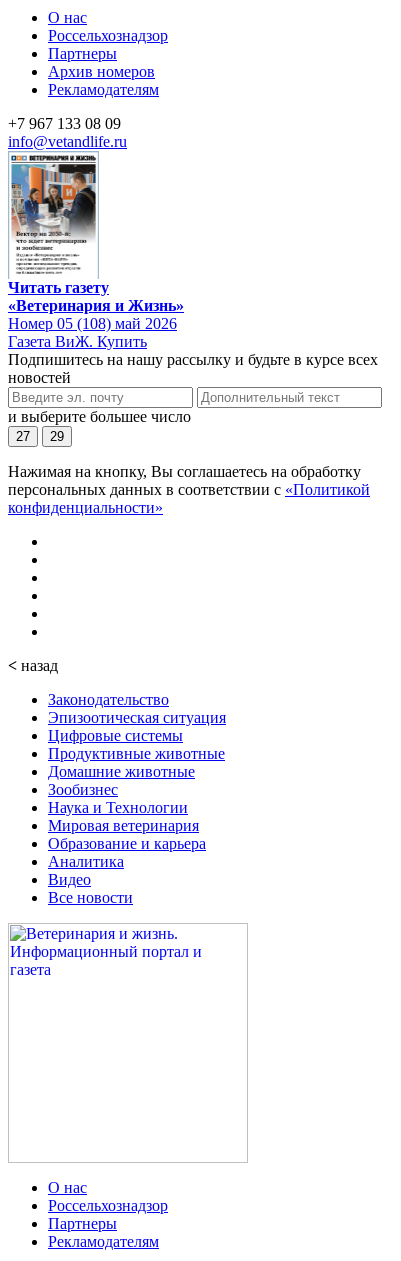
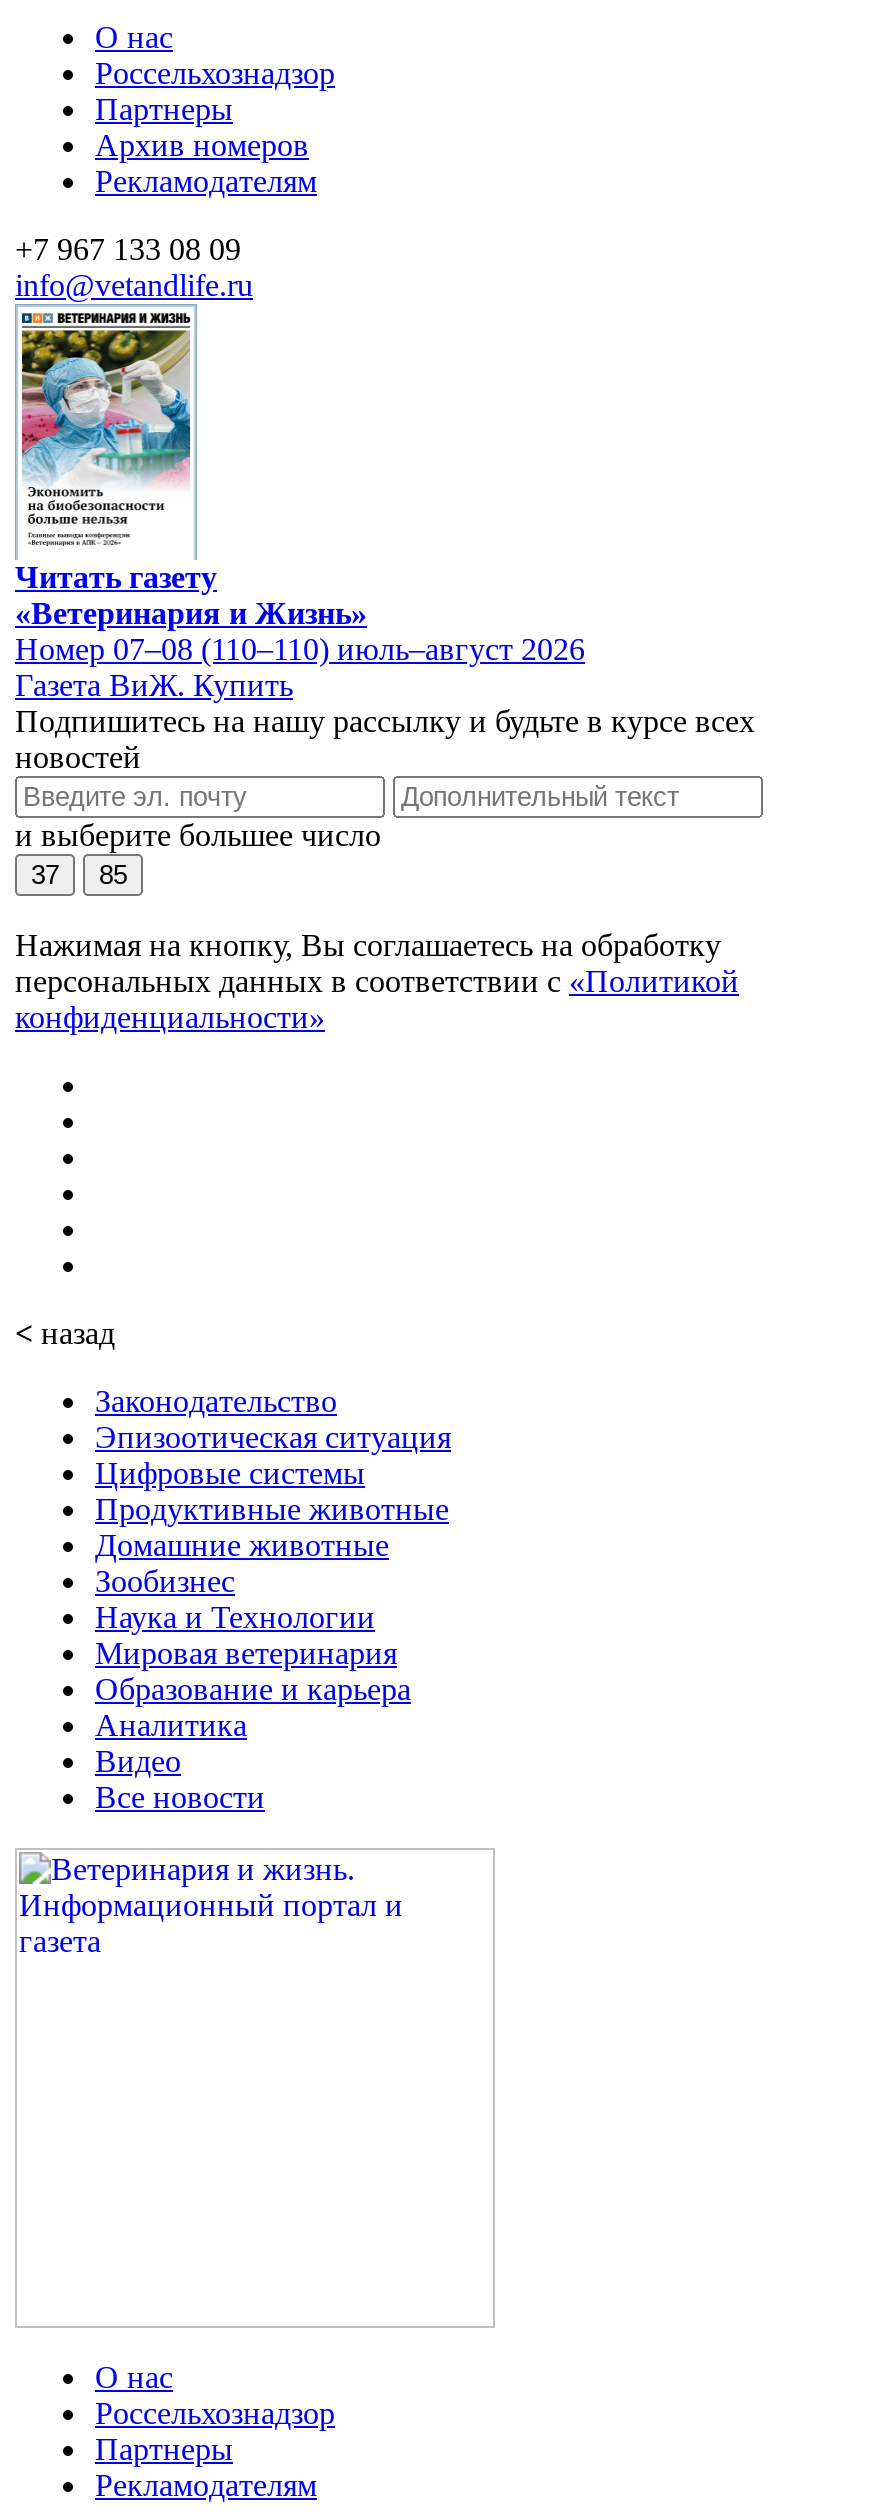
- [image]
+ [image]

- Номер 05 (108) май 2026
+ Номер 07–08 (110–110) июль–август 2026

- 27
+ 37

- 29
+ 85
